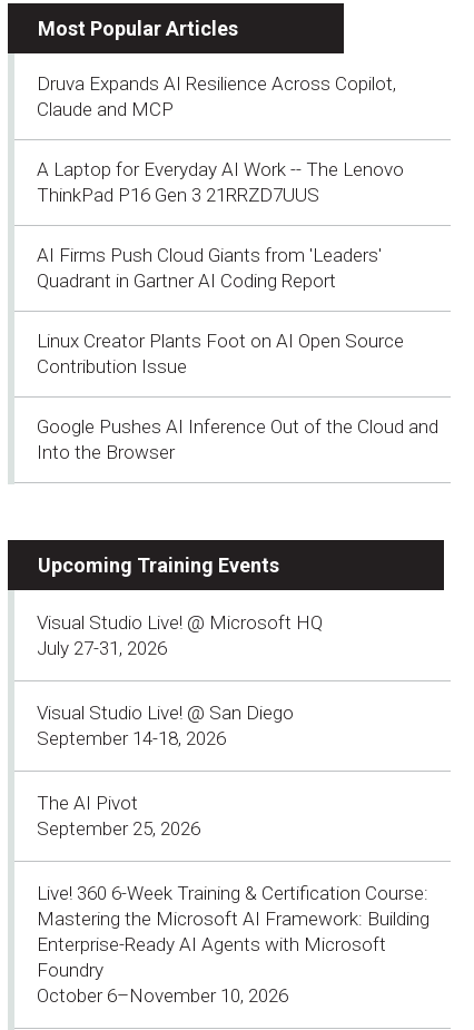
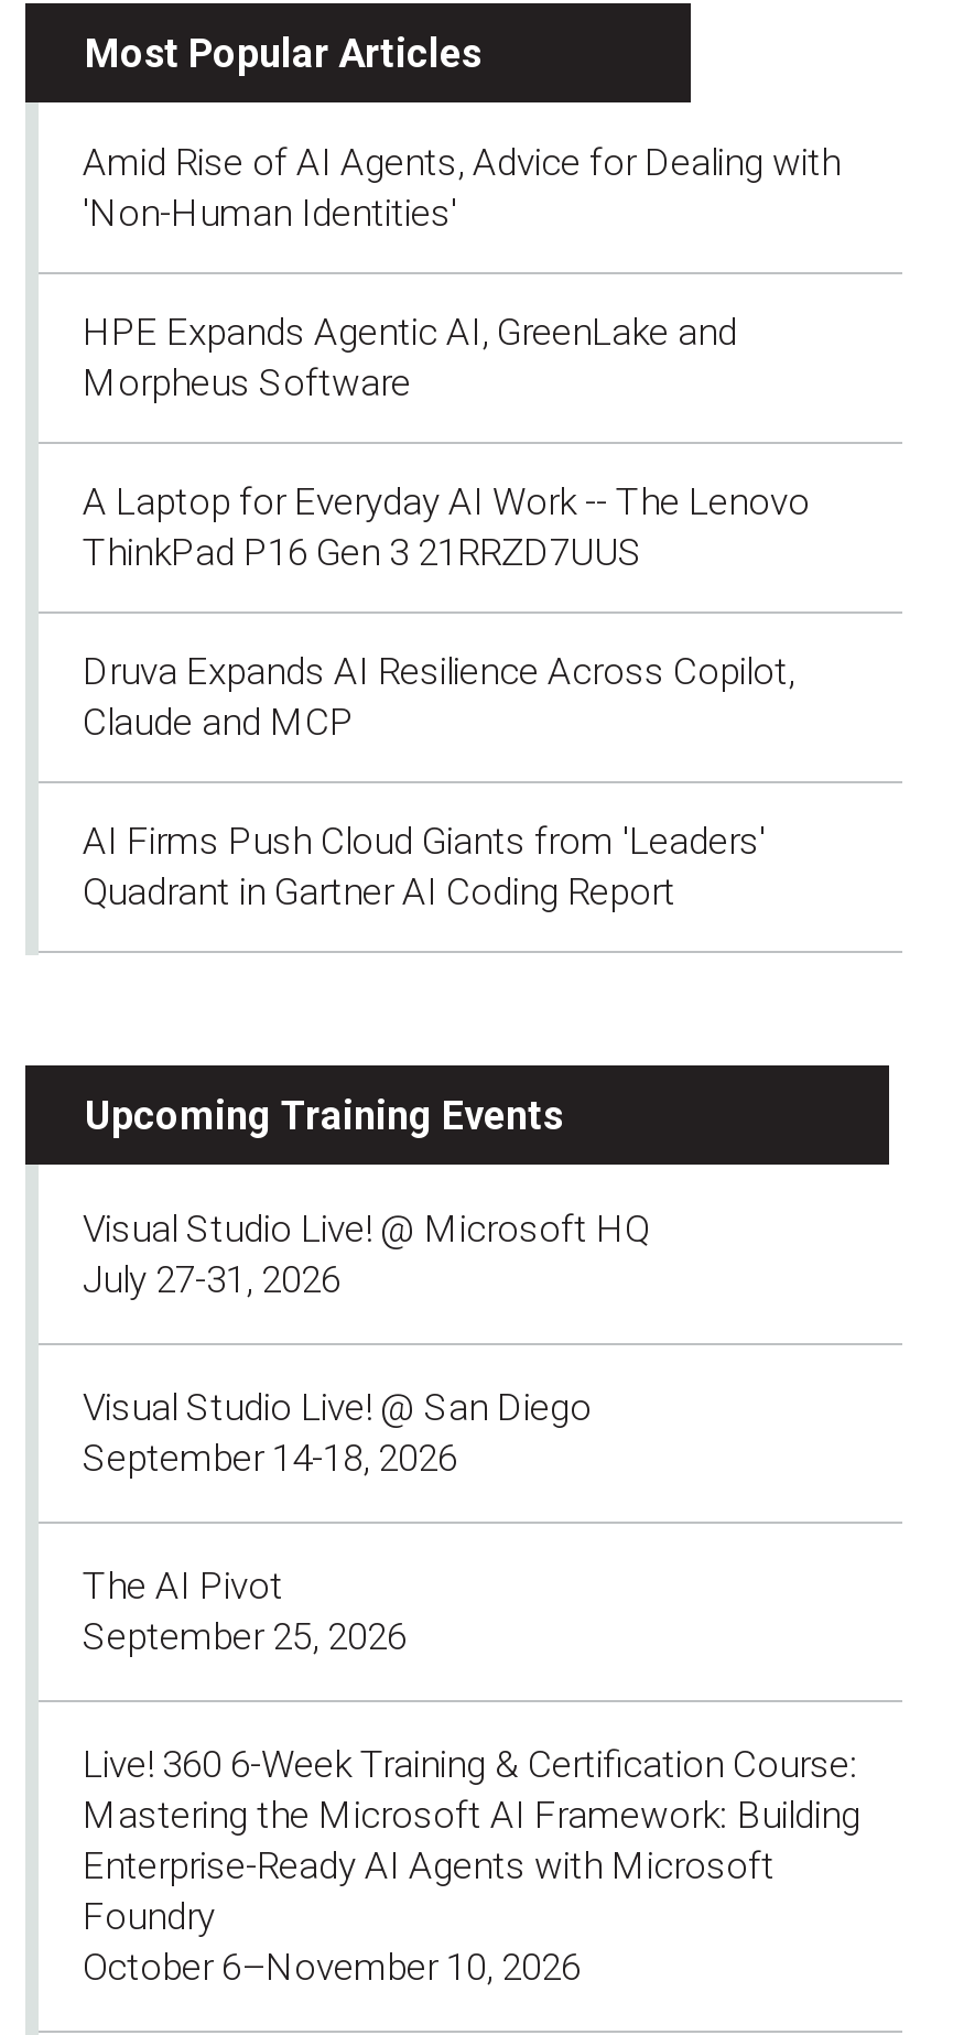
+ Amid Rise of AI Agents, Advice for Dealing with
+ 'Non-Human Identities'
+ HPE Expands Agentic AI, GreenLake and
+ Morpheus Software

moved down: Druva Expands AI Resilience Across Copilot, | Claude and MCP

moved up: A Laptop for Everyday AI Work -- The Lenovo | ThinkPad P16 Gen 3 21RRZD7UUS

moved down: AI Firms Push Cloud Giants from 'Leaders' | Quadrant in Gartner AI Coding Report

- Linux Creator Plants Foot on AI Open Source
- Contribution Issue
- Google Pushes AI Inference Out of the Cloud and
- Into the Browser
